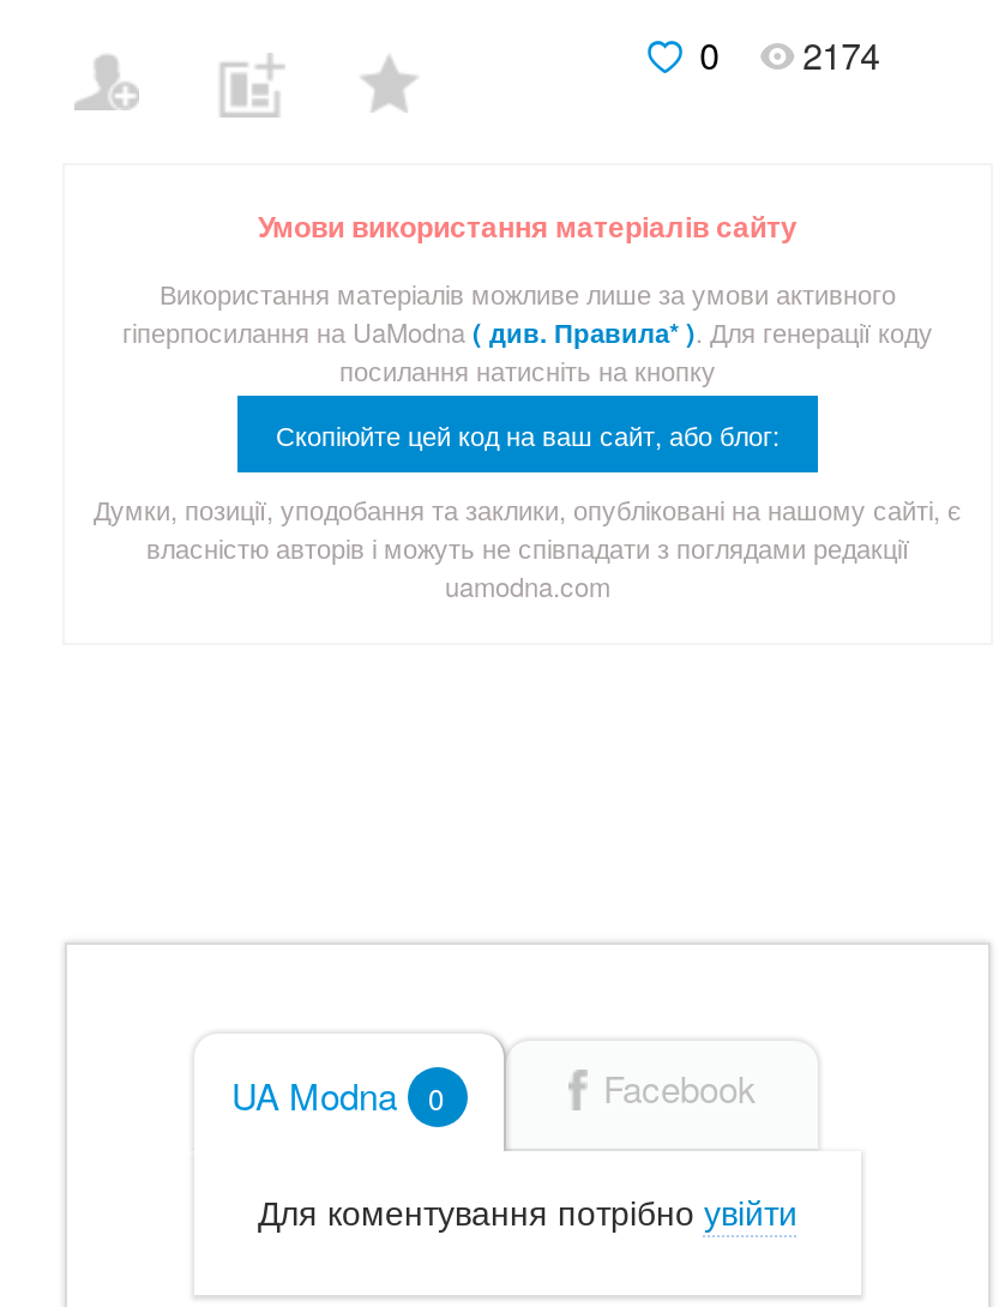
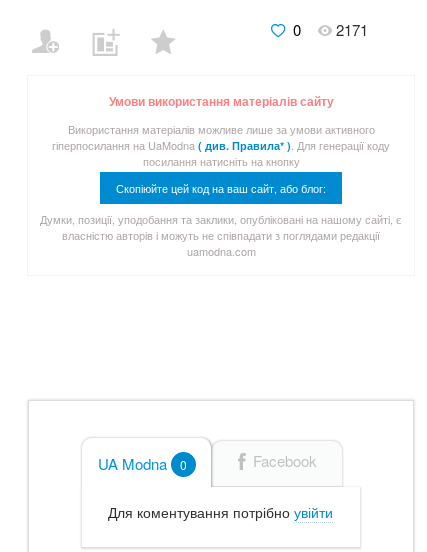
- 0 2174
+ 0 2171
